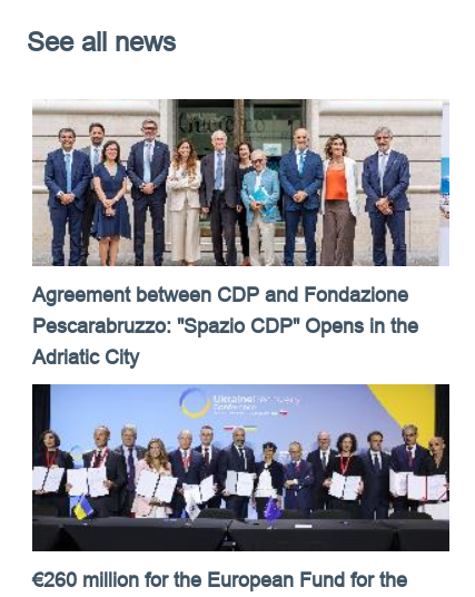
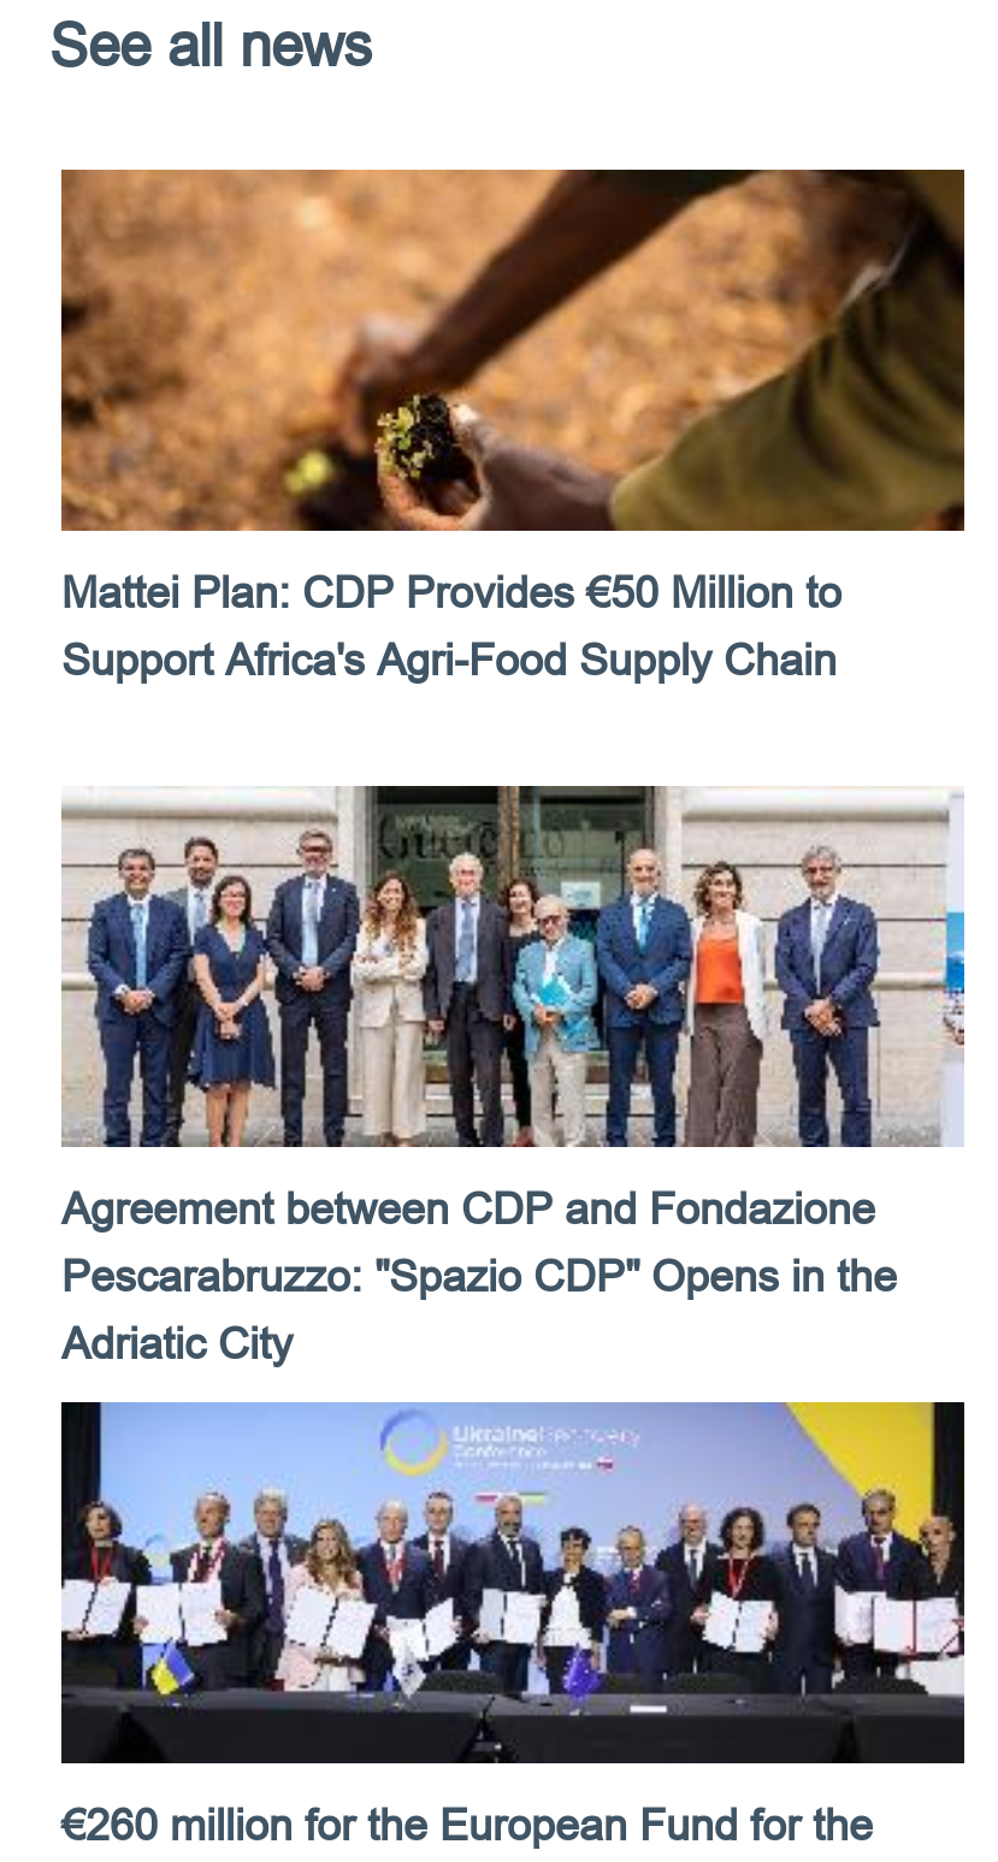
+ [image]
+ Mattei Plan: CDP Provides €50 Million to
+ Support Africa's Agri-Food Supply Chain
